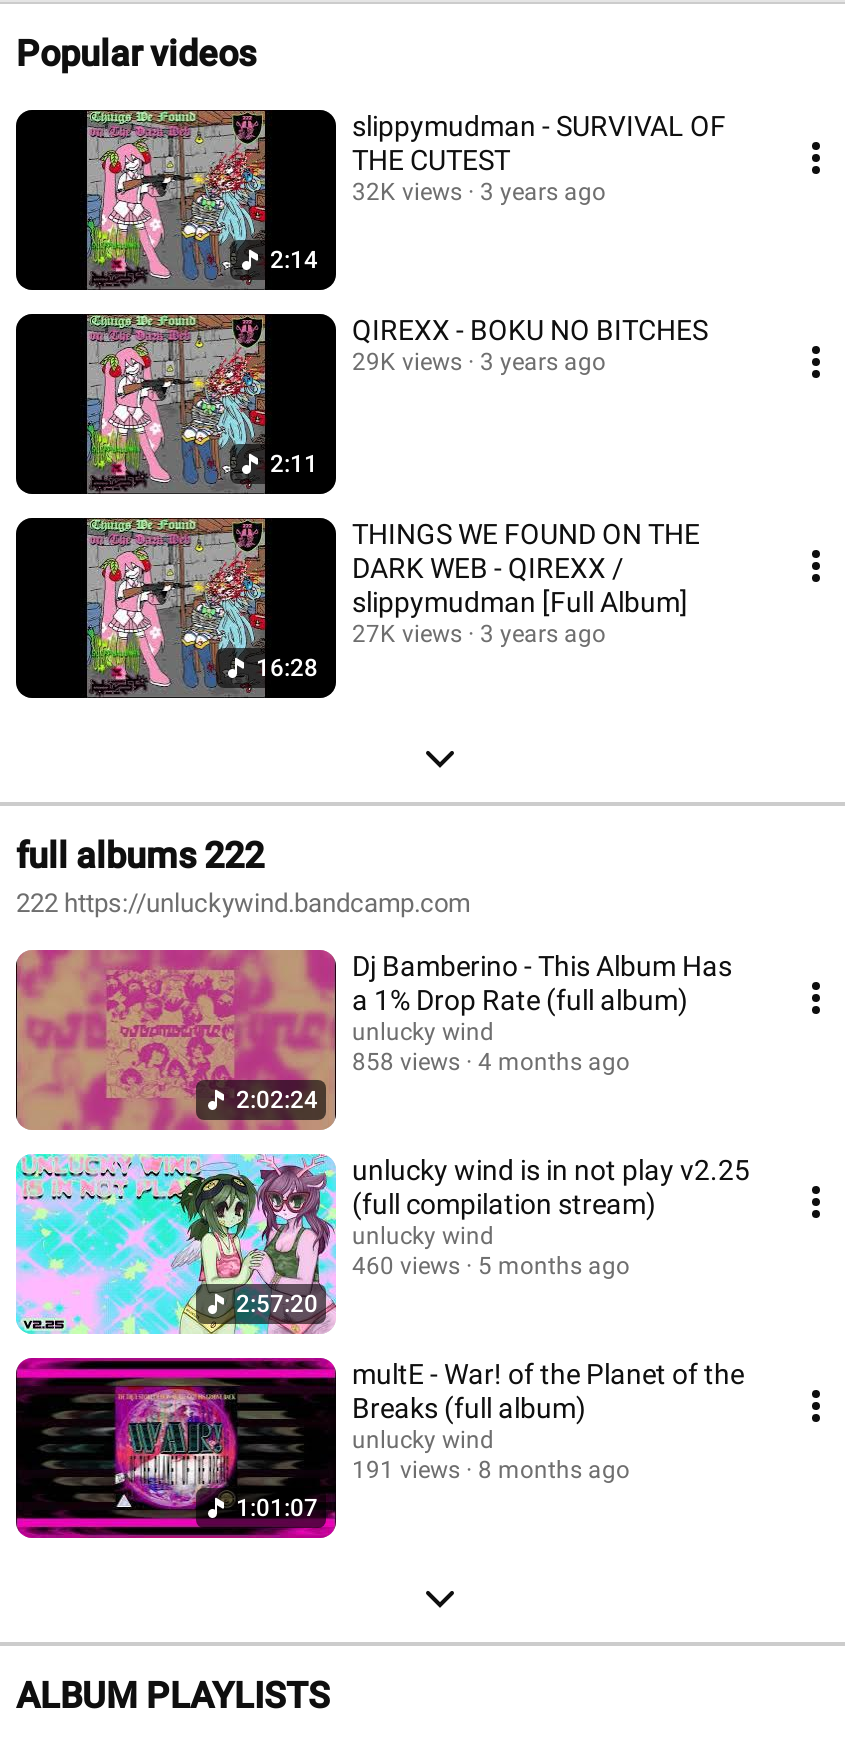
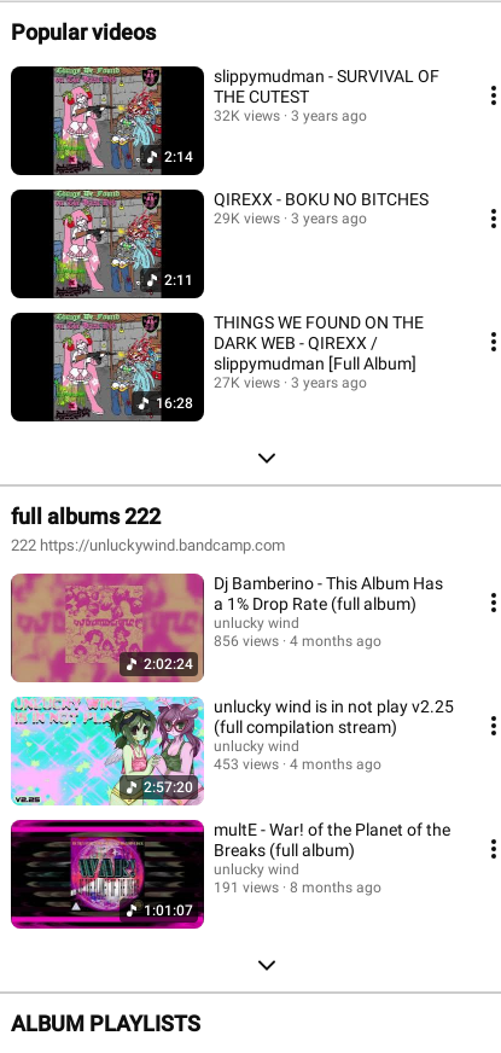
- 858 views 4 months ago
+ 856 views 4 months ago

- 460 views
+ 453 views

- 5 months ago
+ 4 months ago
